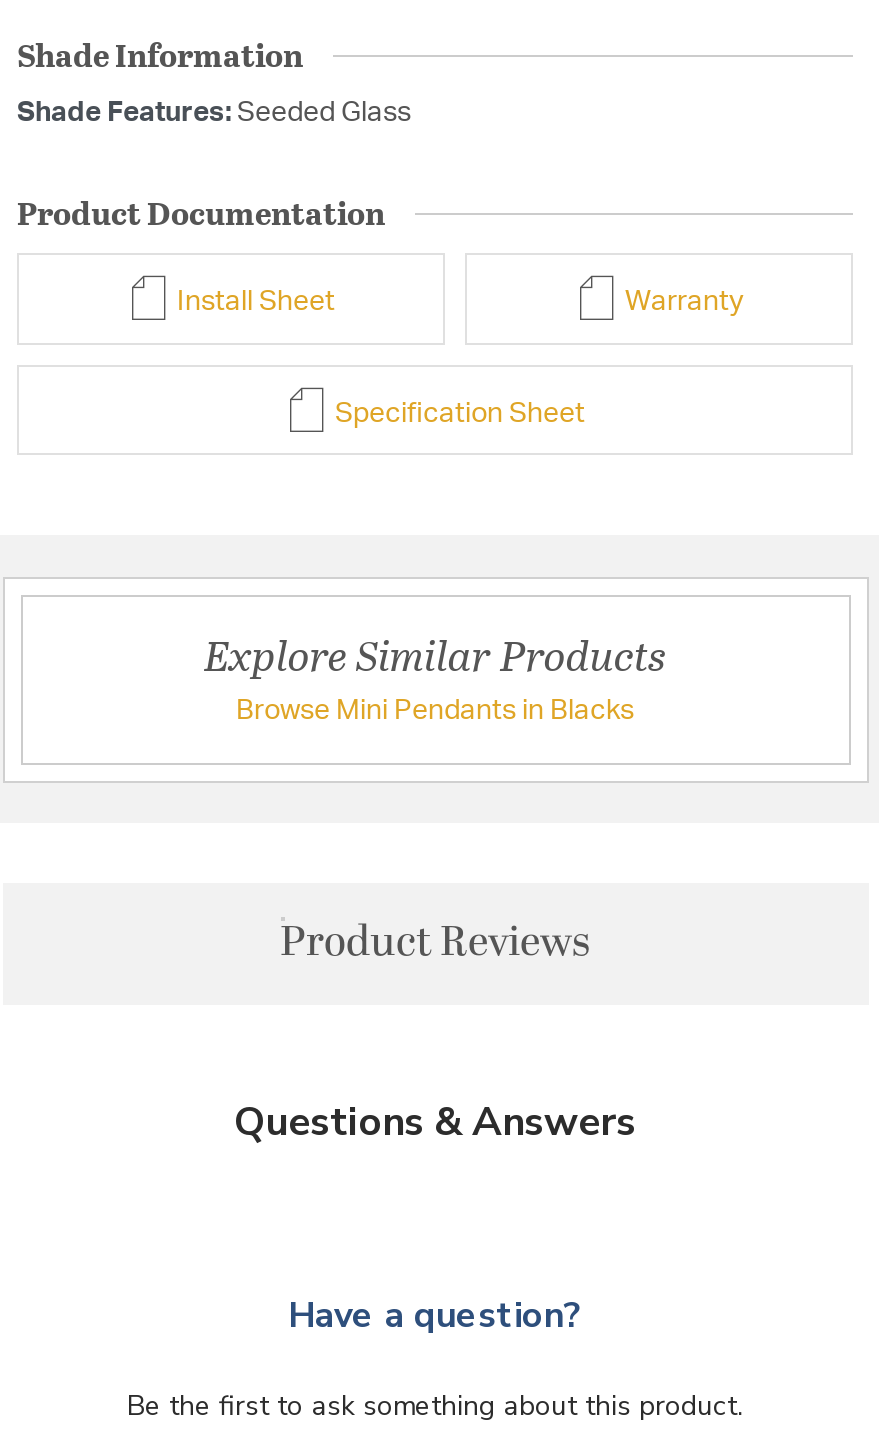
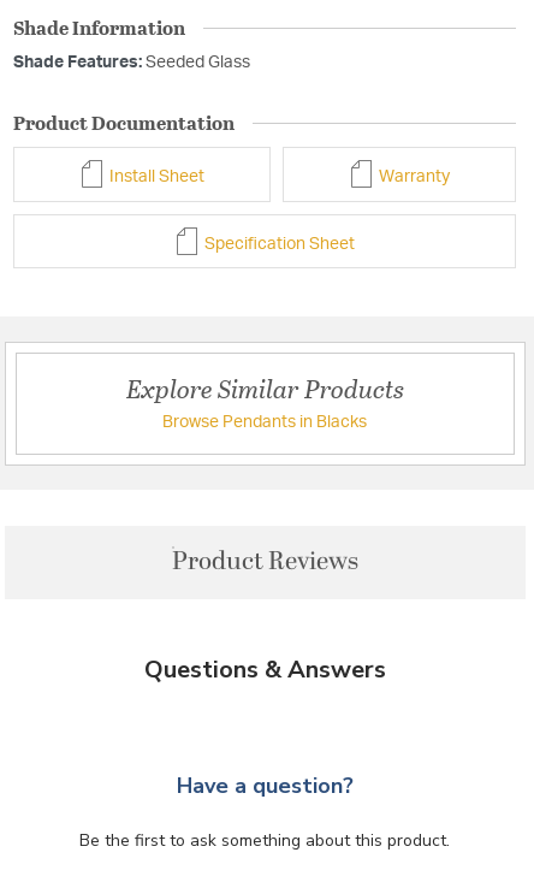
- Browse Mini Pendants in Blacks
+ Browse Pendants in Blacks
